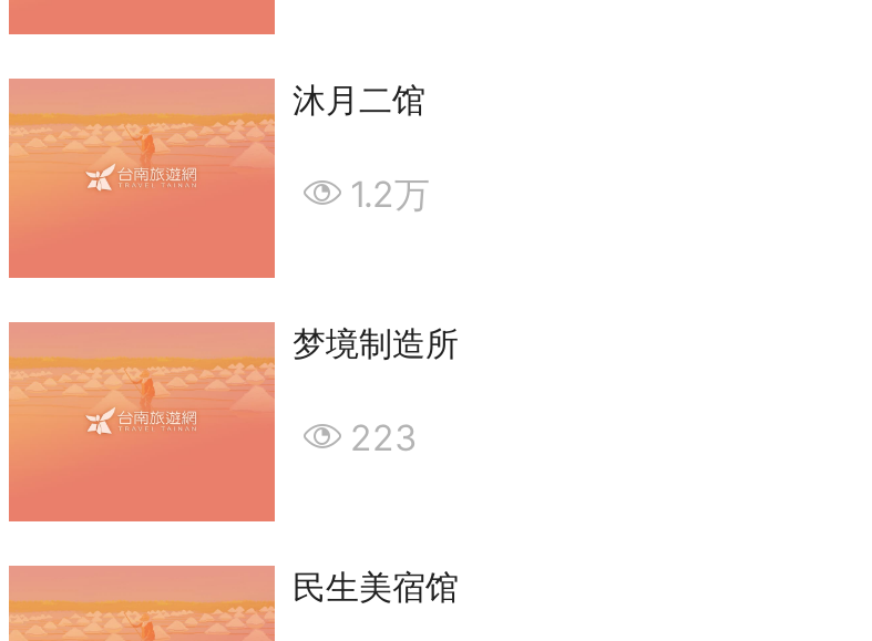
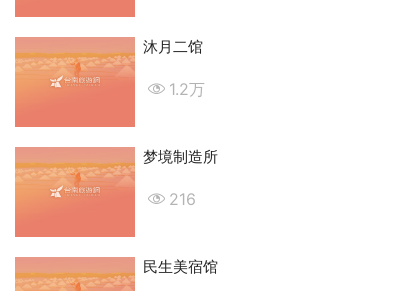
- 223
+ 216
